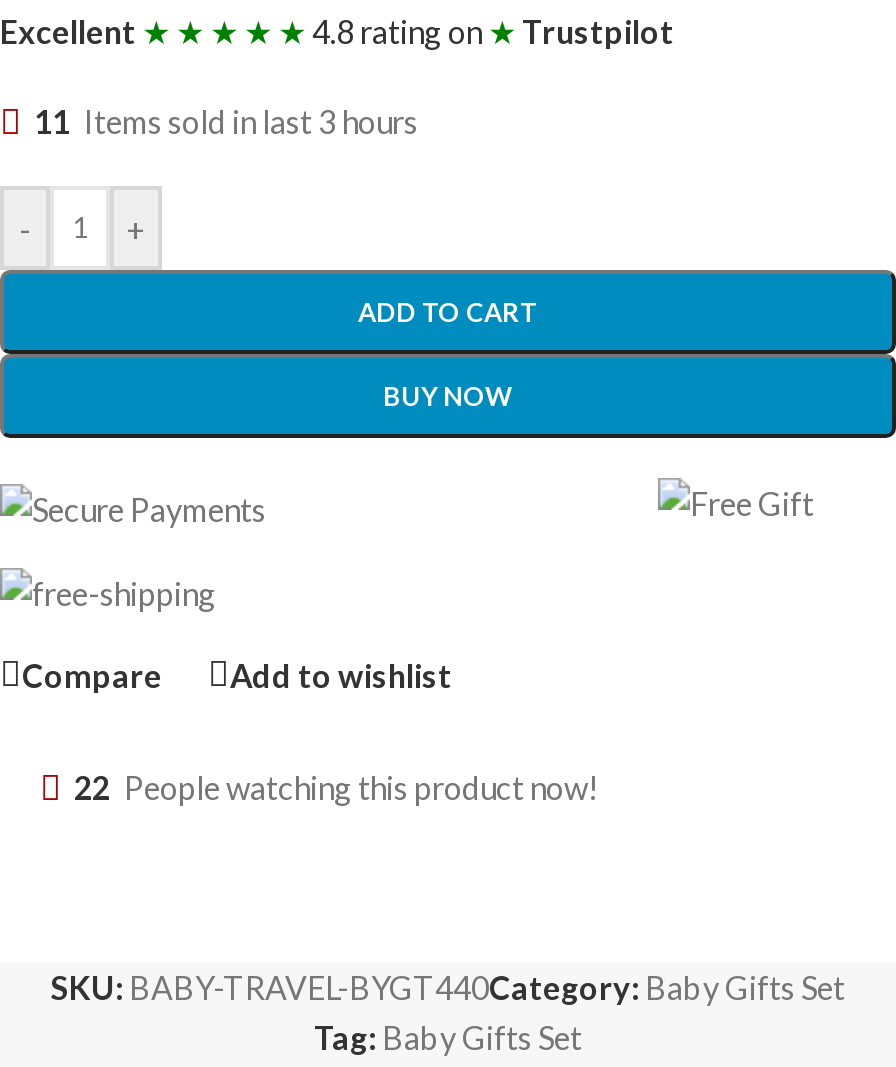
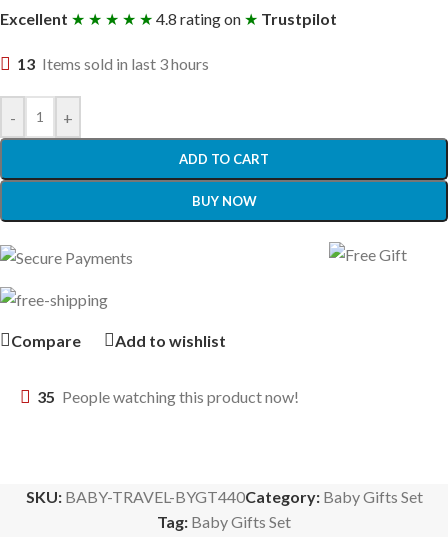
- 11 Items sold in last 3 hours
+ 13 Items sold in last 3 hours

- 22 People watching this product now!
+ 35 People watching this product now!
